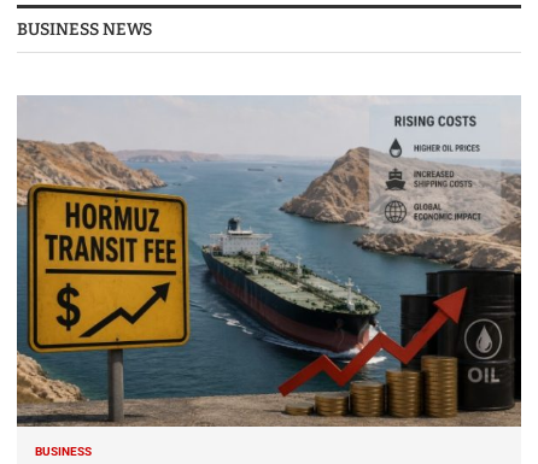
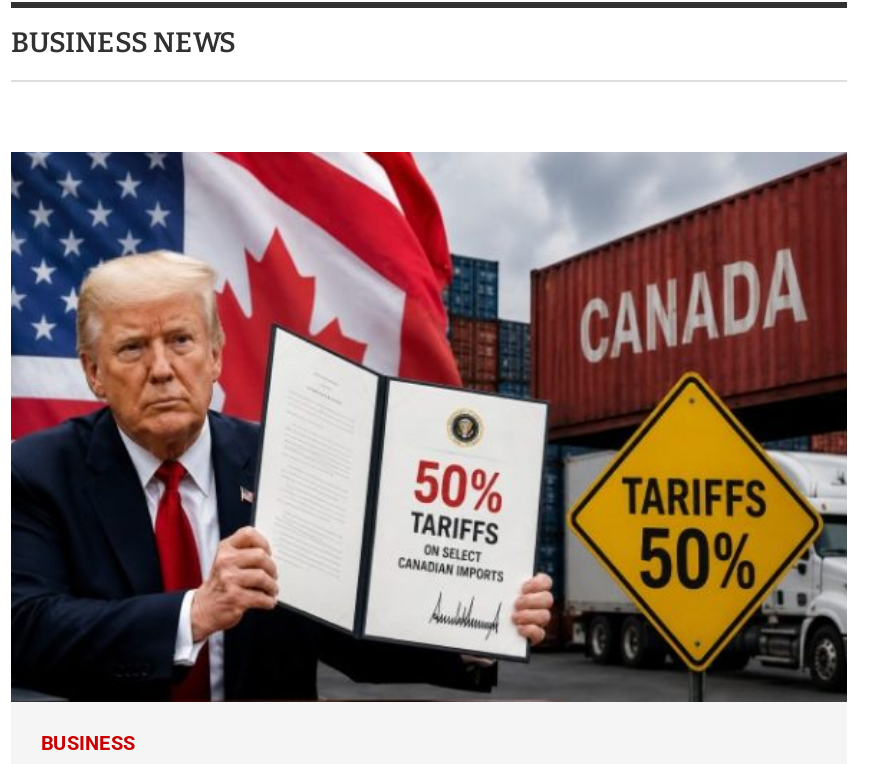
- [image]
+ [image]
